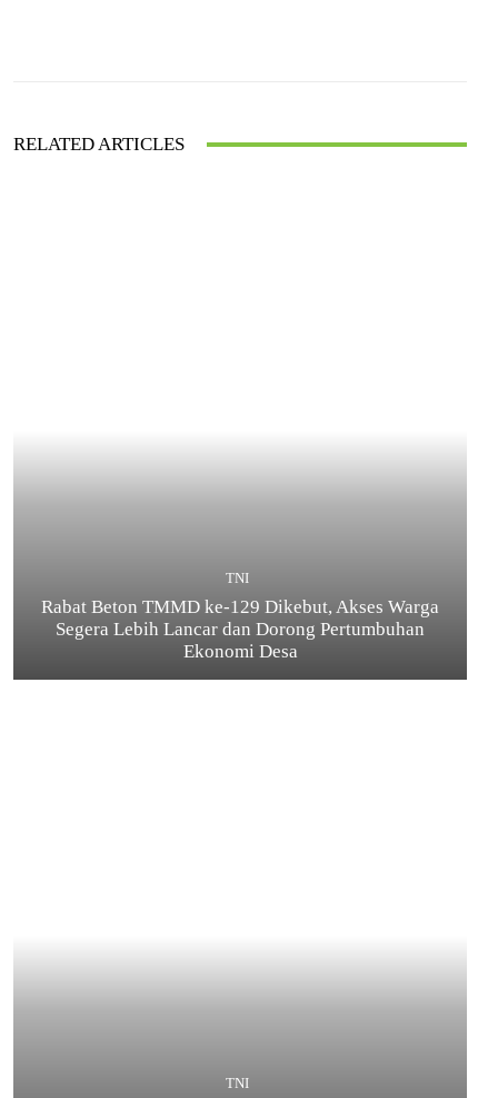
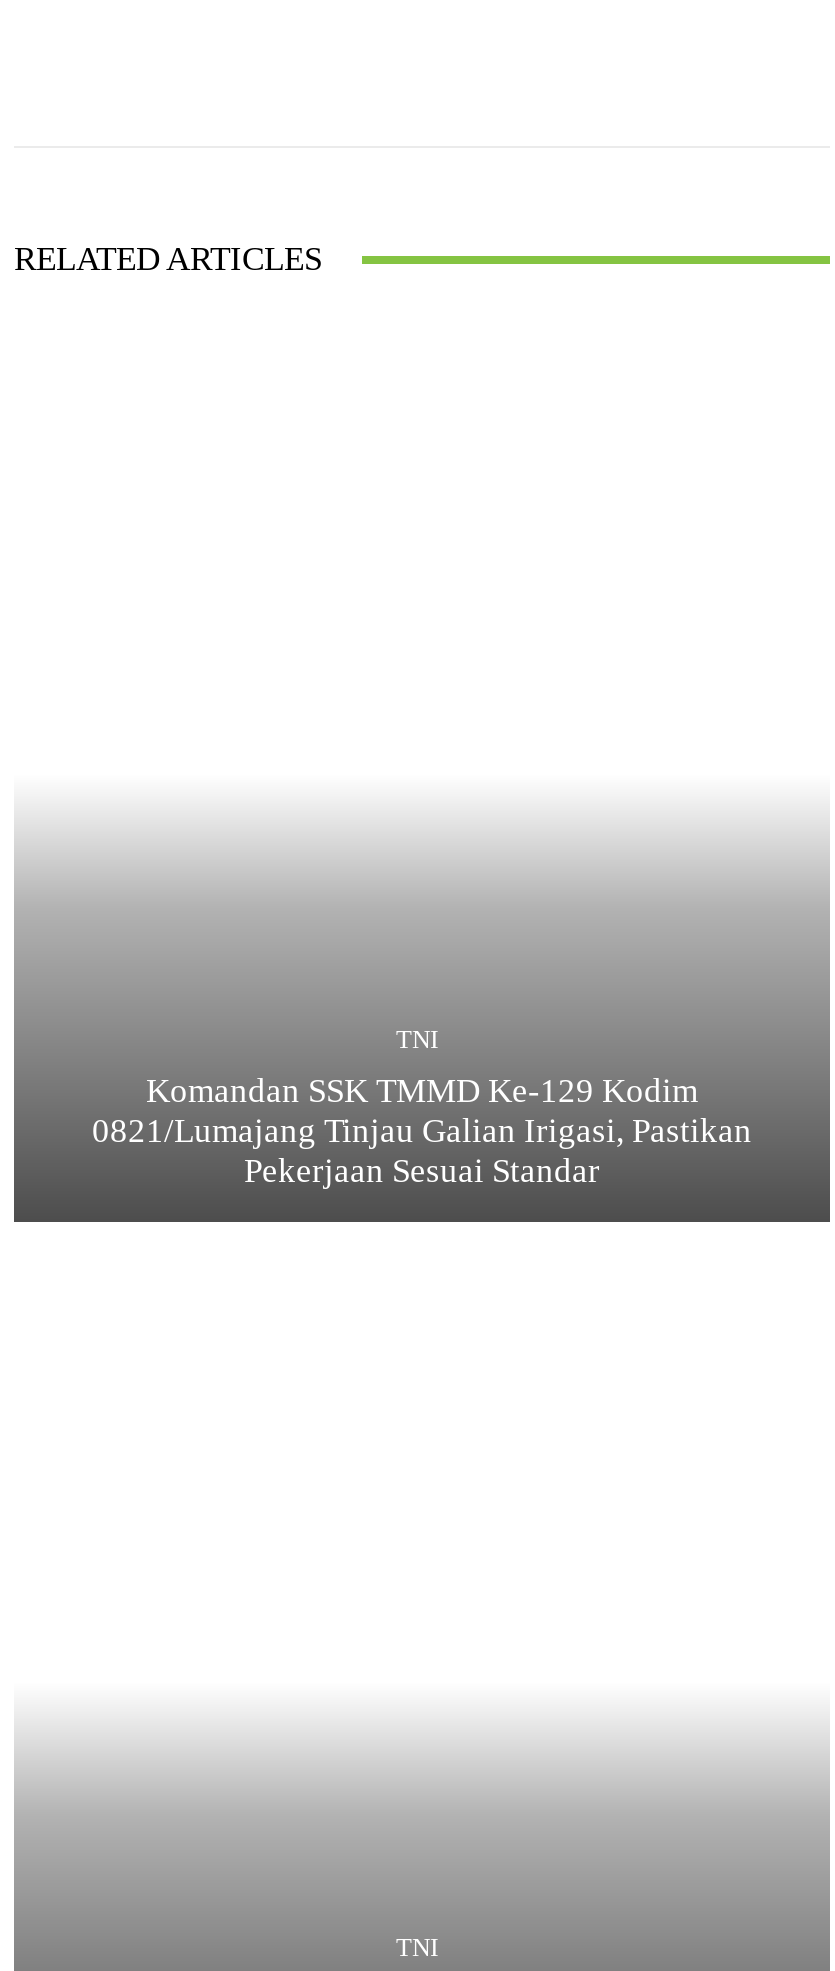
- Rabat Beton TMMD ke-129 Dikebut, Akses Warga
- Segera Lebih Lancar dan Dorong Pertumbuhan
- Ekonomi Desa
+ Komandan SSK TMMD Ke-129 Kodim
+ 0821/Lumajang Tinjau Galian Irigasi, Pastikan
+ Pekerjaan Sesuai Standar
